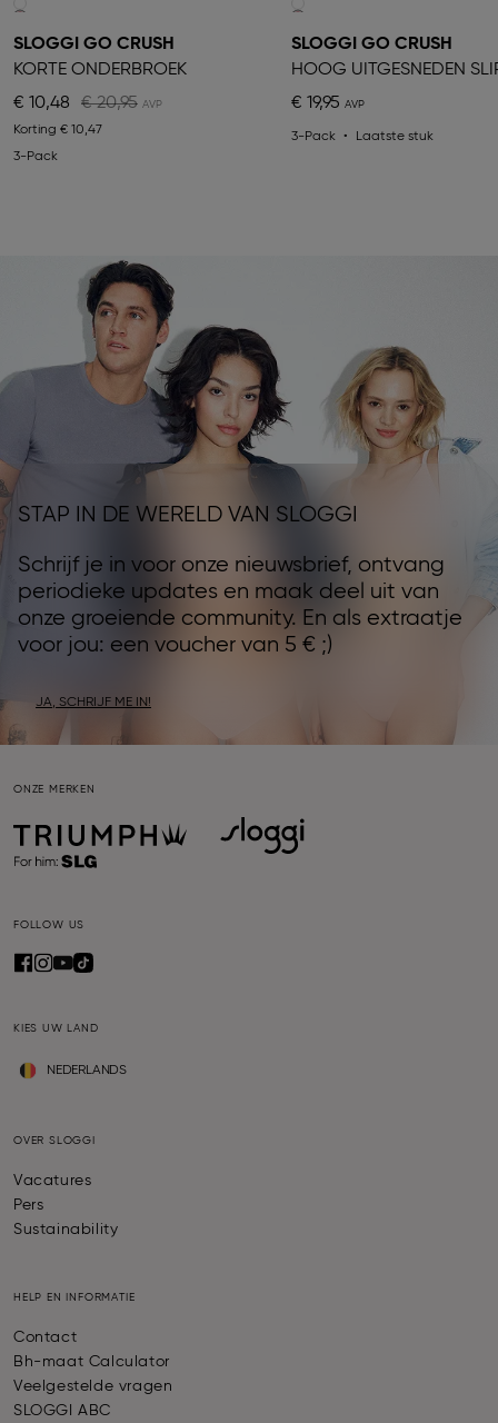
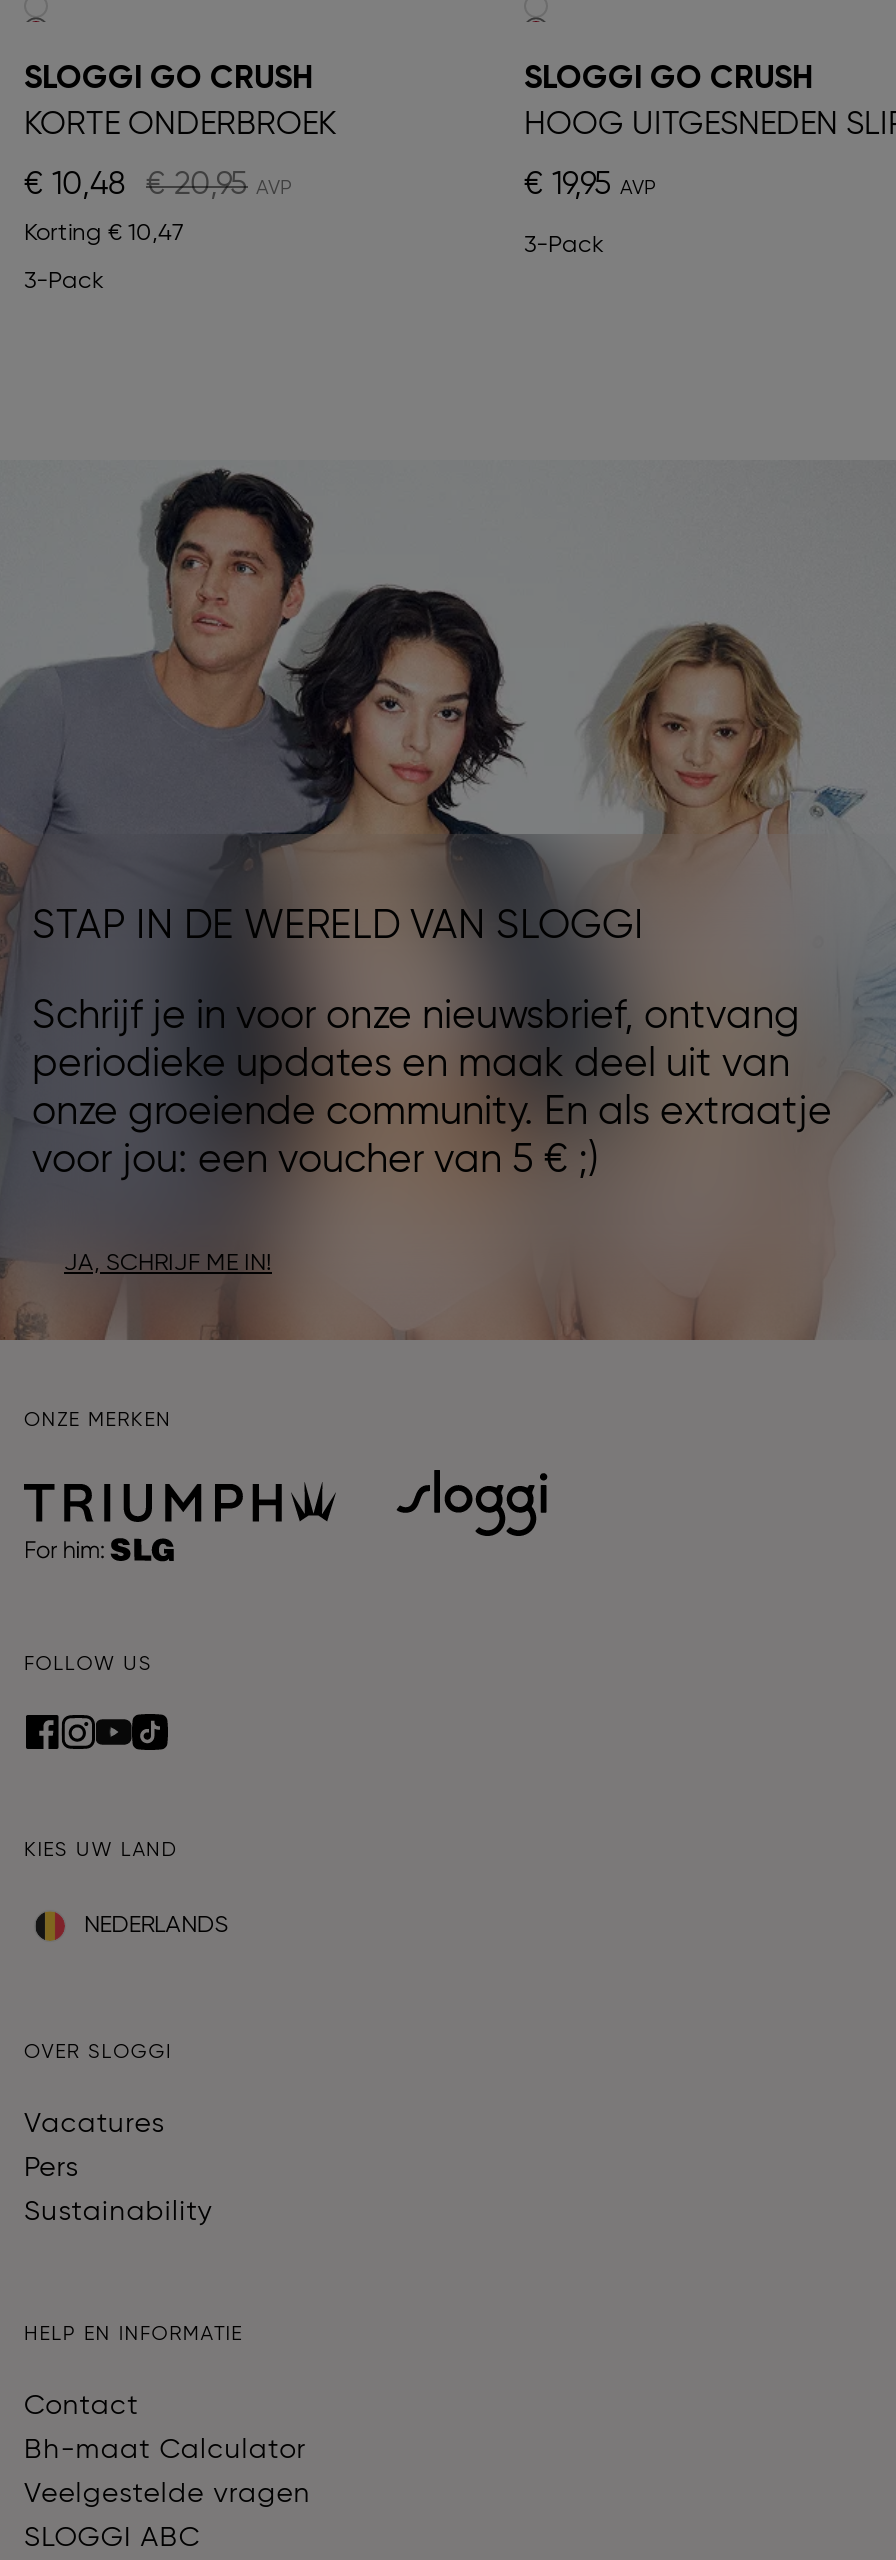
- Laatste stuk
